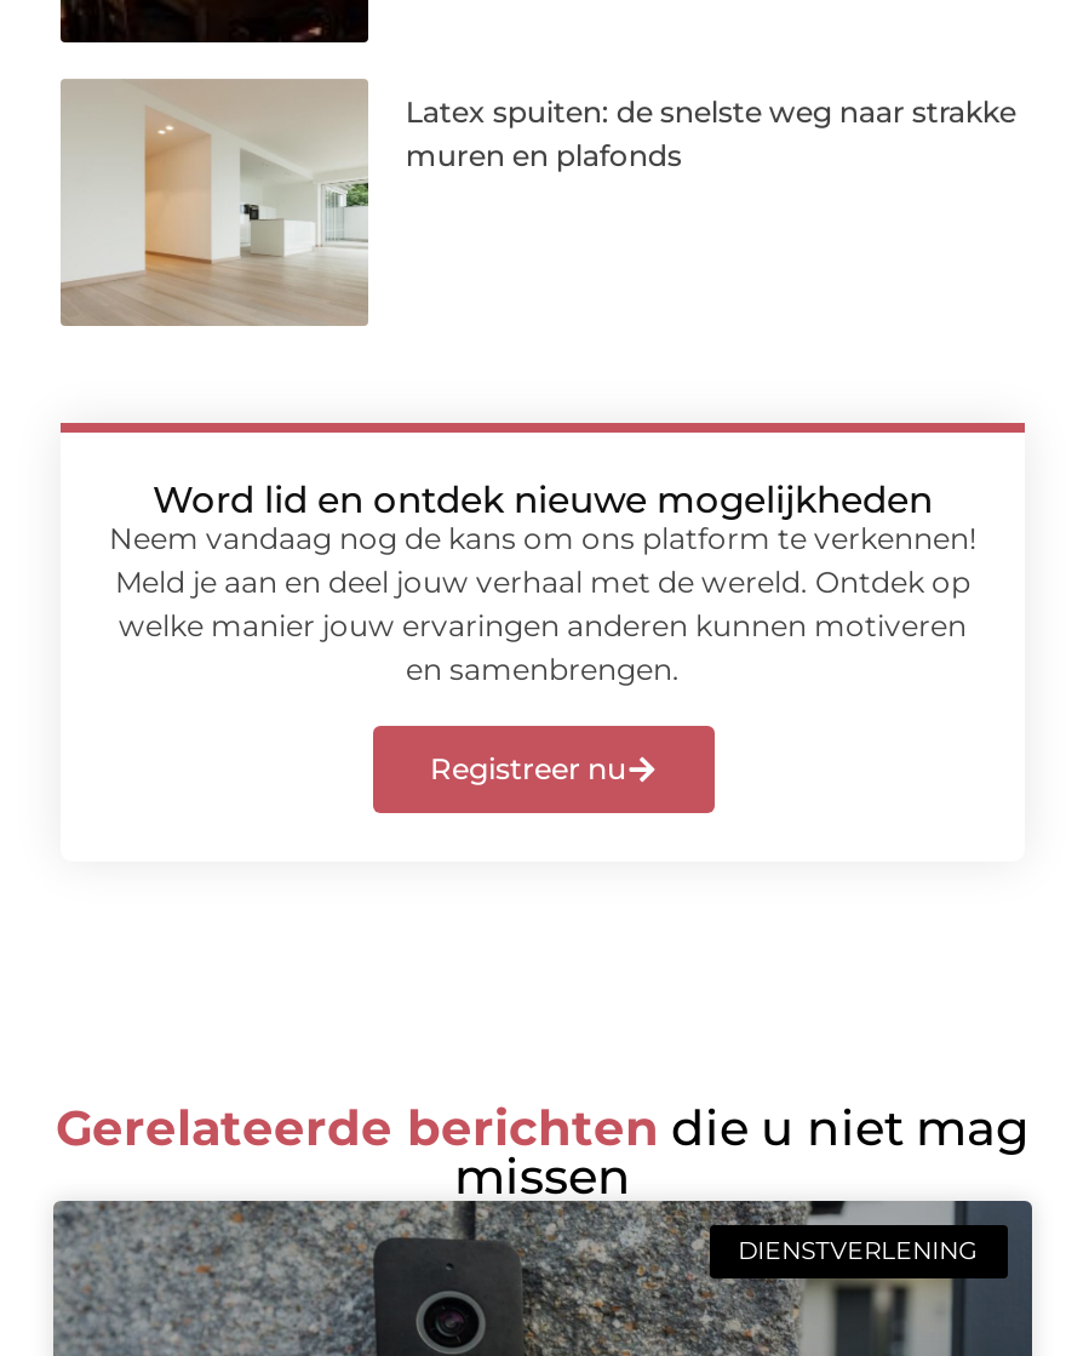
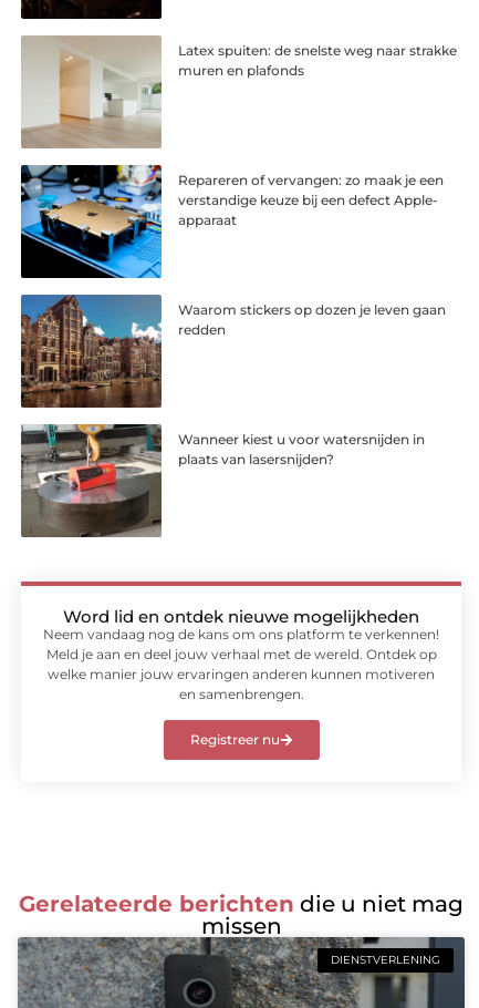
+ [image]
+ Repareren of vervangen: zo maak je een
+ verstandige keuze bij een defect Apple-
+ apparaat

+ [image]
+ Waarom stickers op dozen je leven gaan
+ redden

+ [image]
+ Wanneer kiest u voor watersnijden in
+ plaats van lasersnijden?
